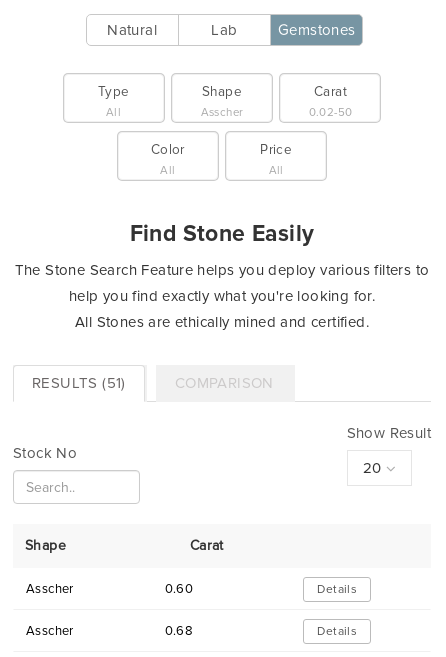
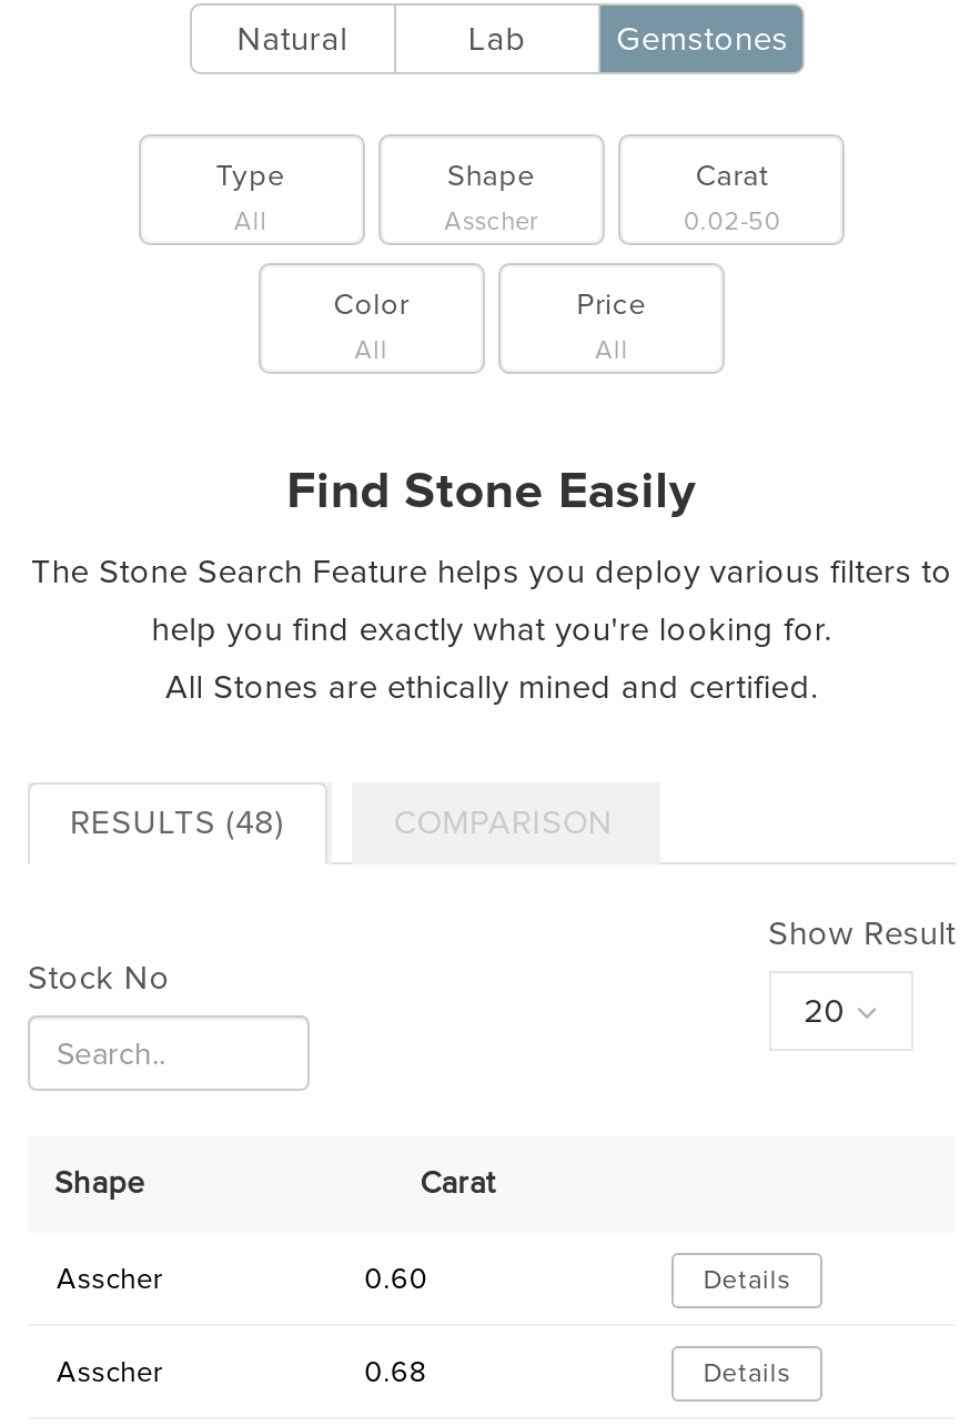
- RESULTS (51)
+ RESULTS (48)
